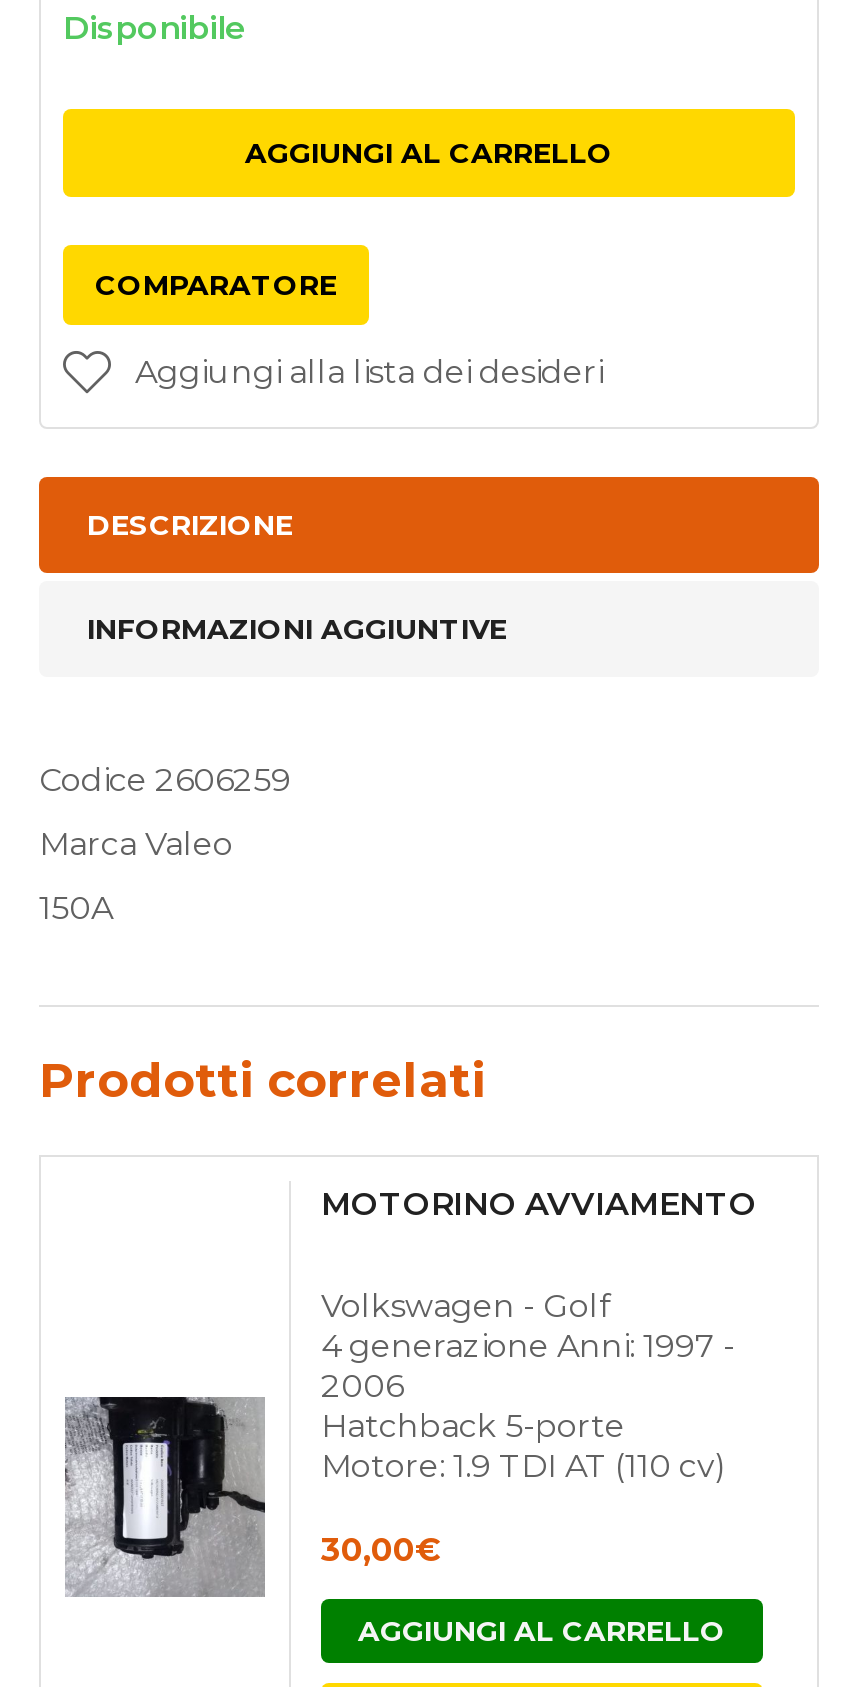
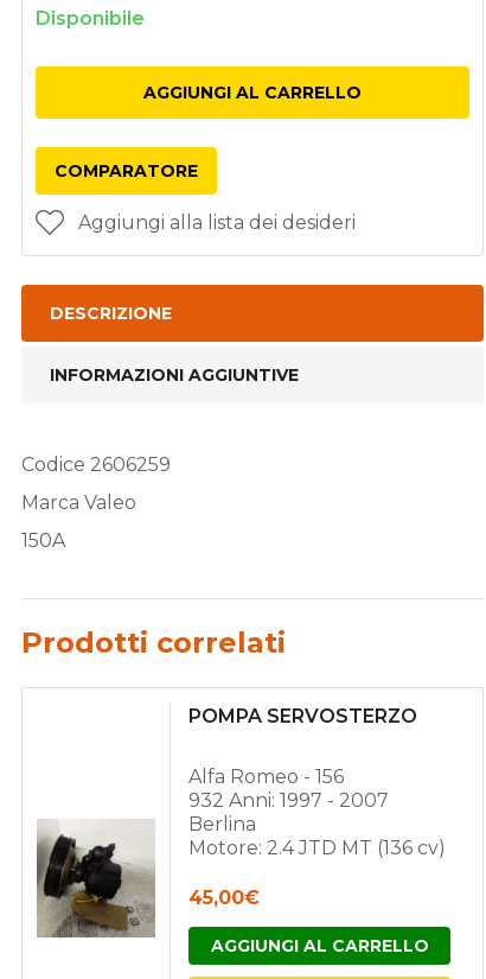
- MOTORINO AVVIAMENTO
+ POMPA SERVOSTERZO

- [image]
- Volkswagen - Golf
- 4 generazione Anni: 1997 -
- 2006
- Hatchback 5-porte
- Motore: 1.9 TDI AT (110 cv)
+ [image]
+ Alfa Romeo - 156
+ 932 Anni: 1997 - 2007
+ Berlina
+ Motore: 2.4 JTD MT (136 cv)

- 30,00€
+ 45,00€
